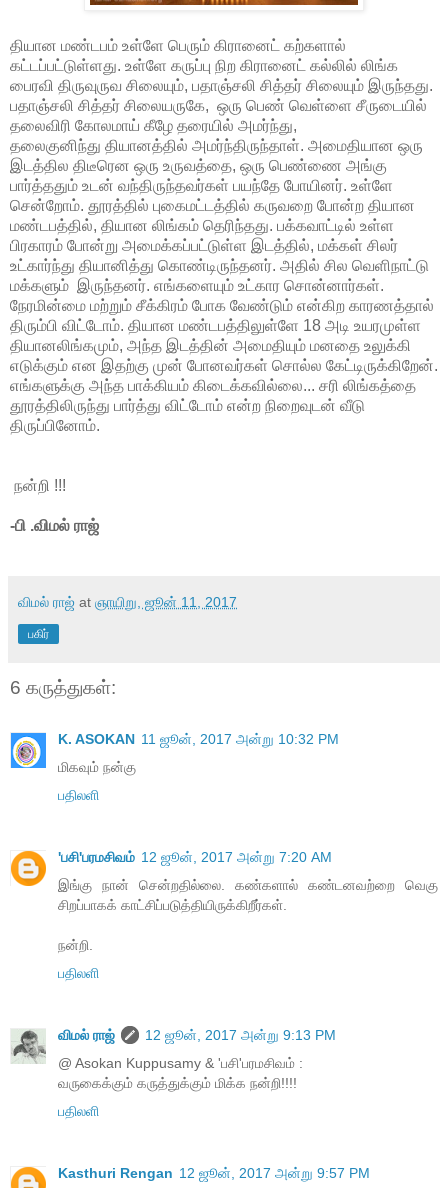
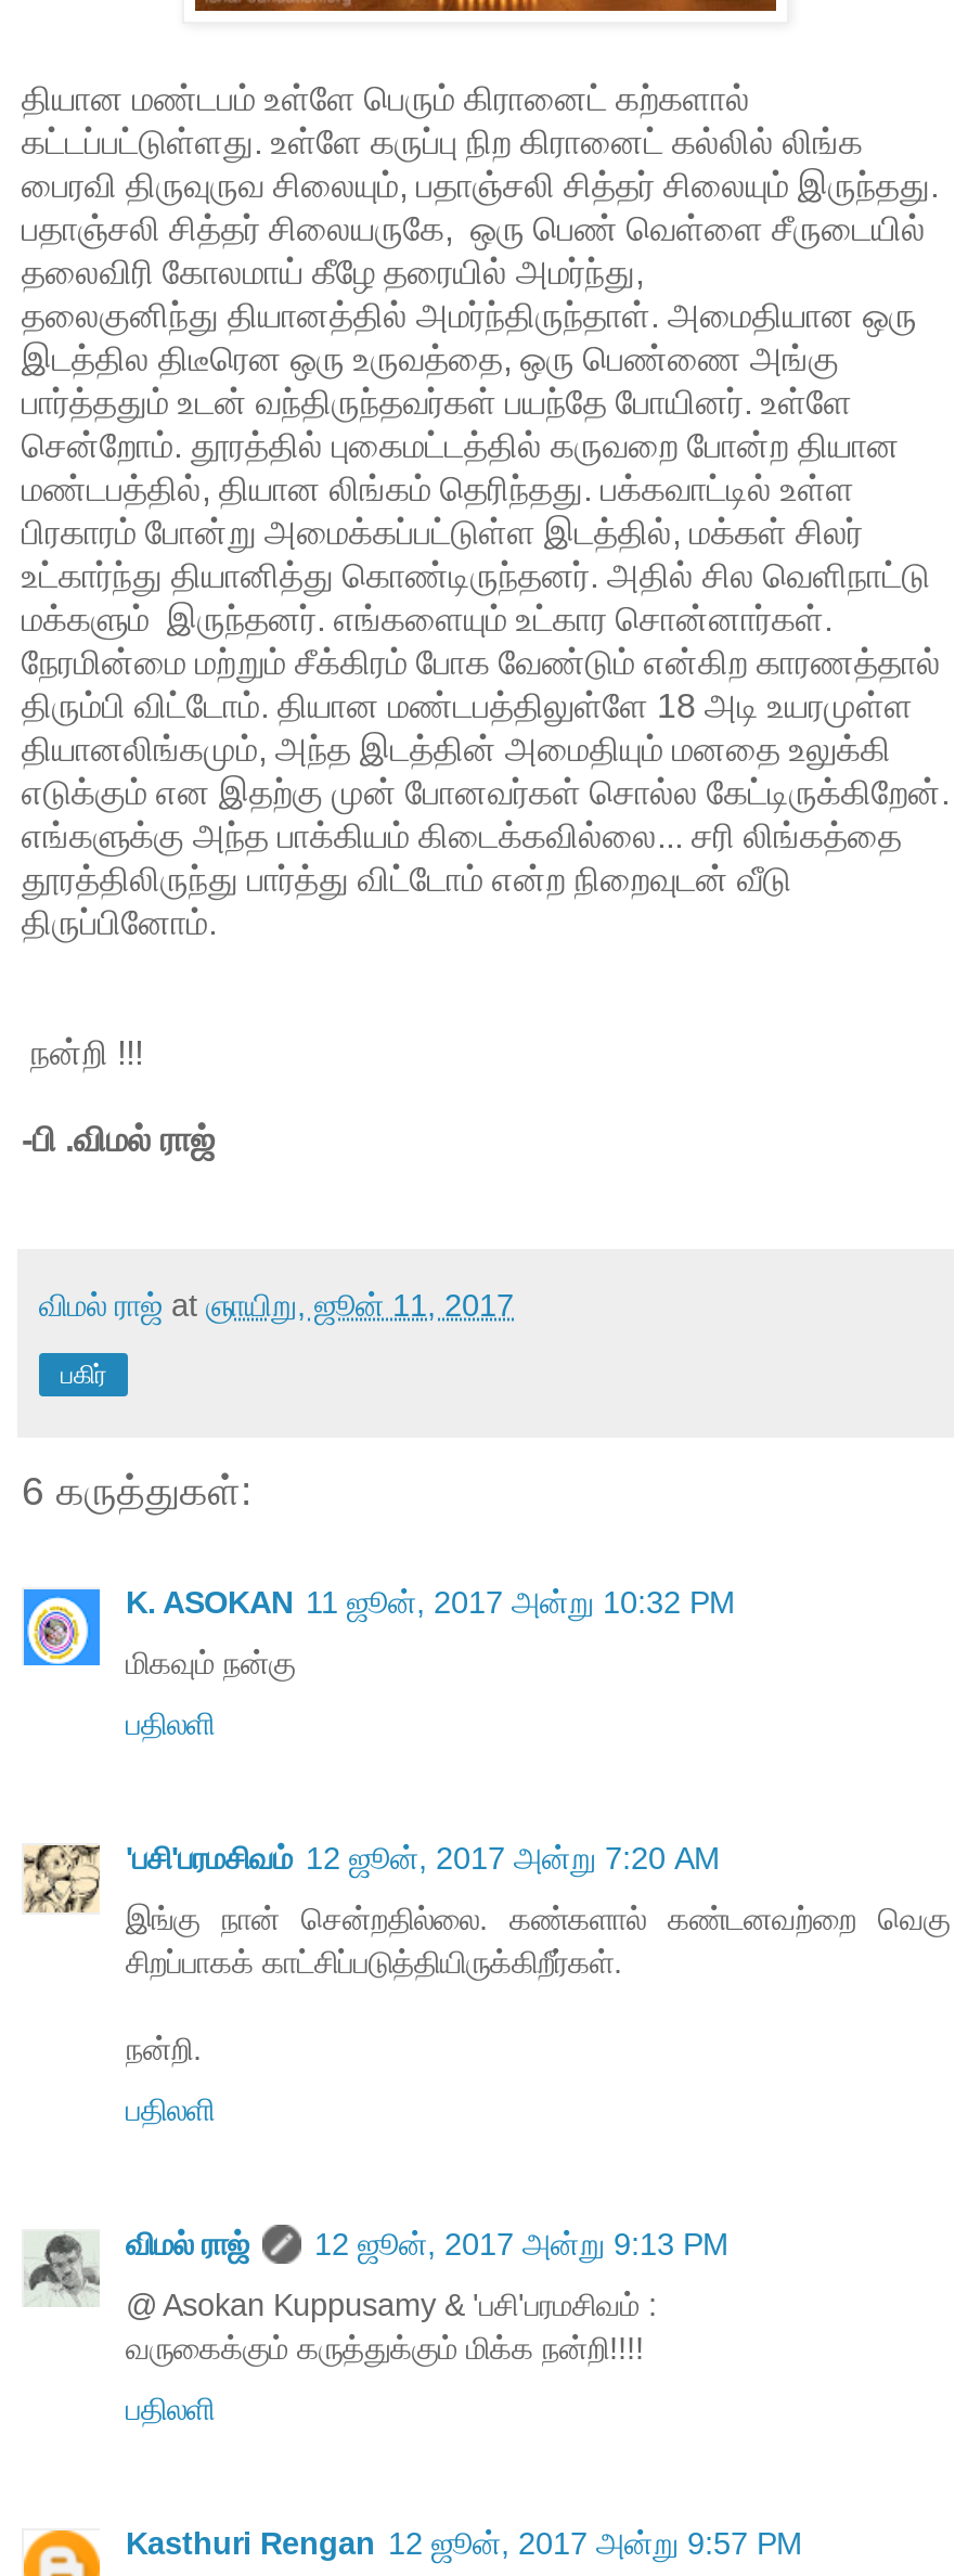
- [image]
+ [image]
